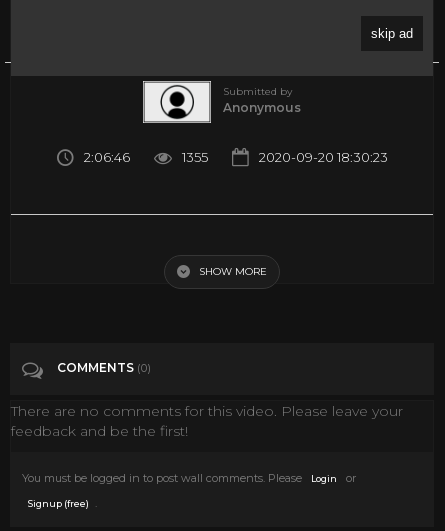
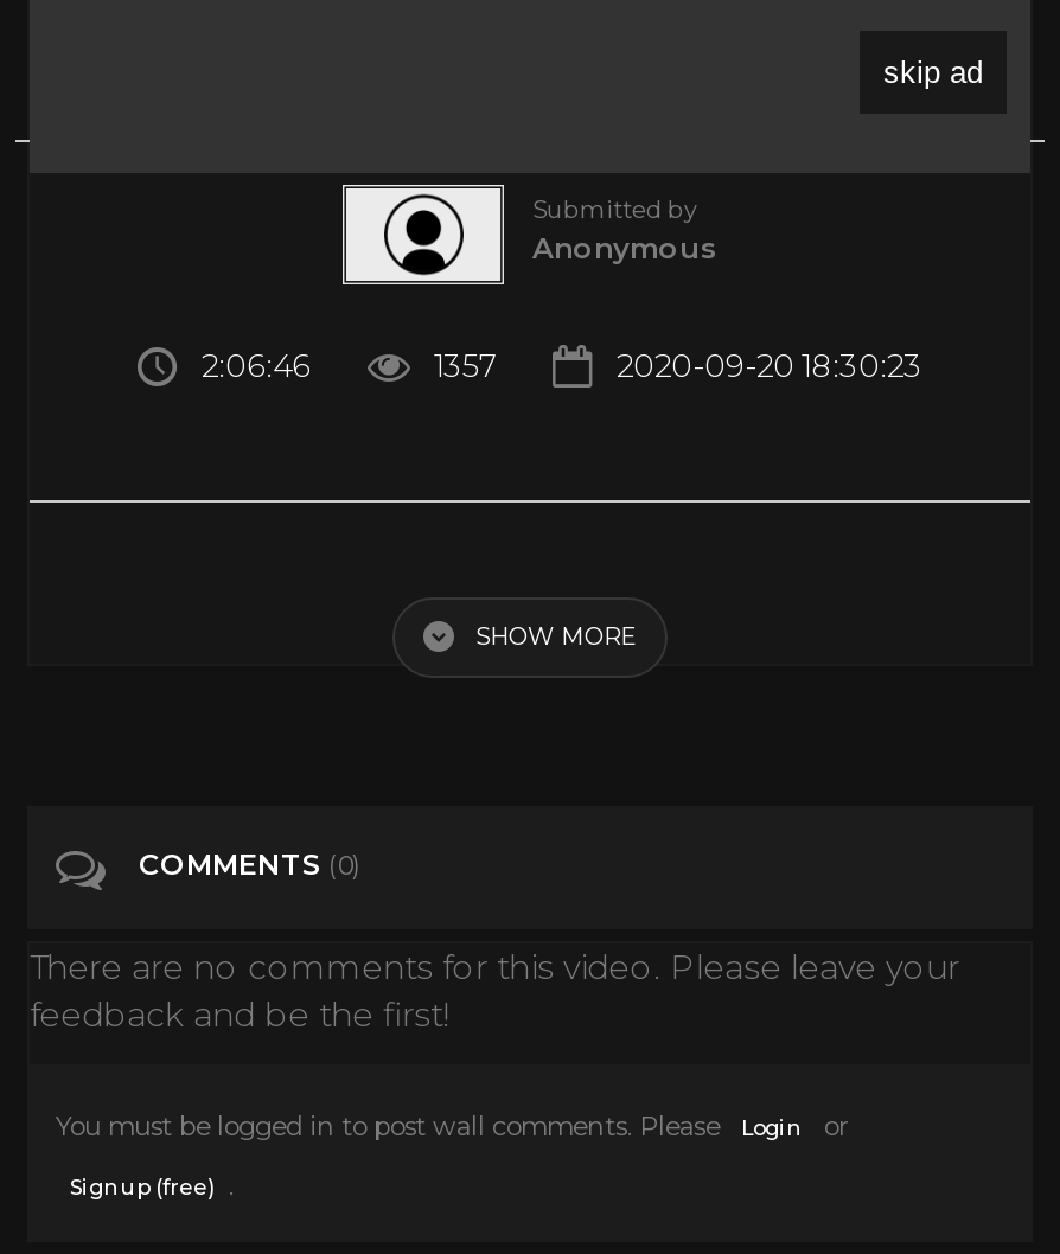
- 1355
+ 1357
